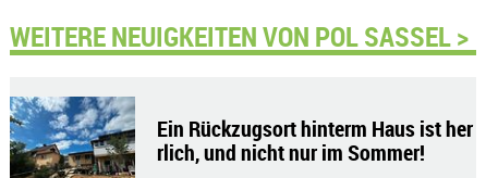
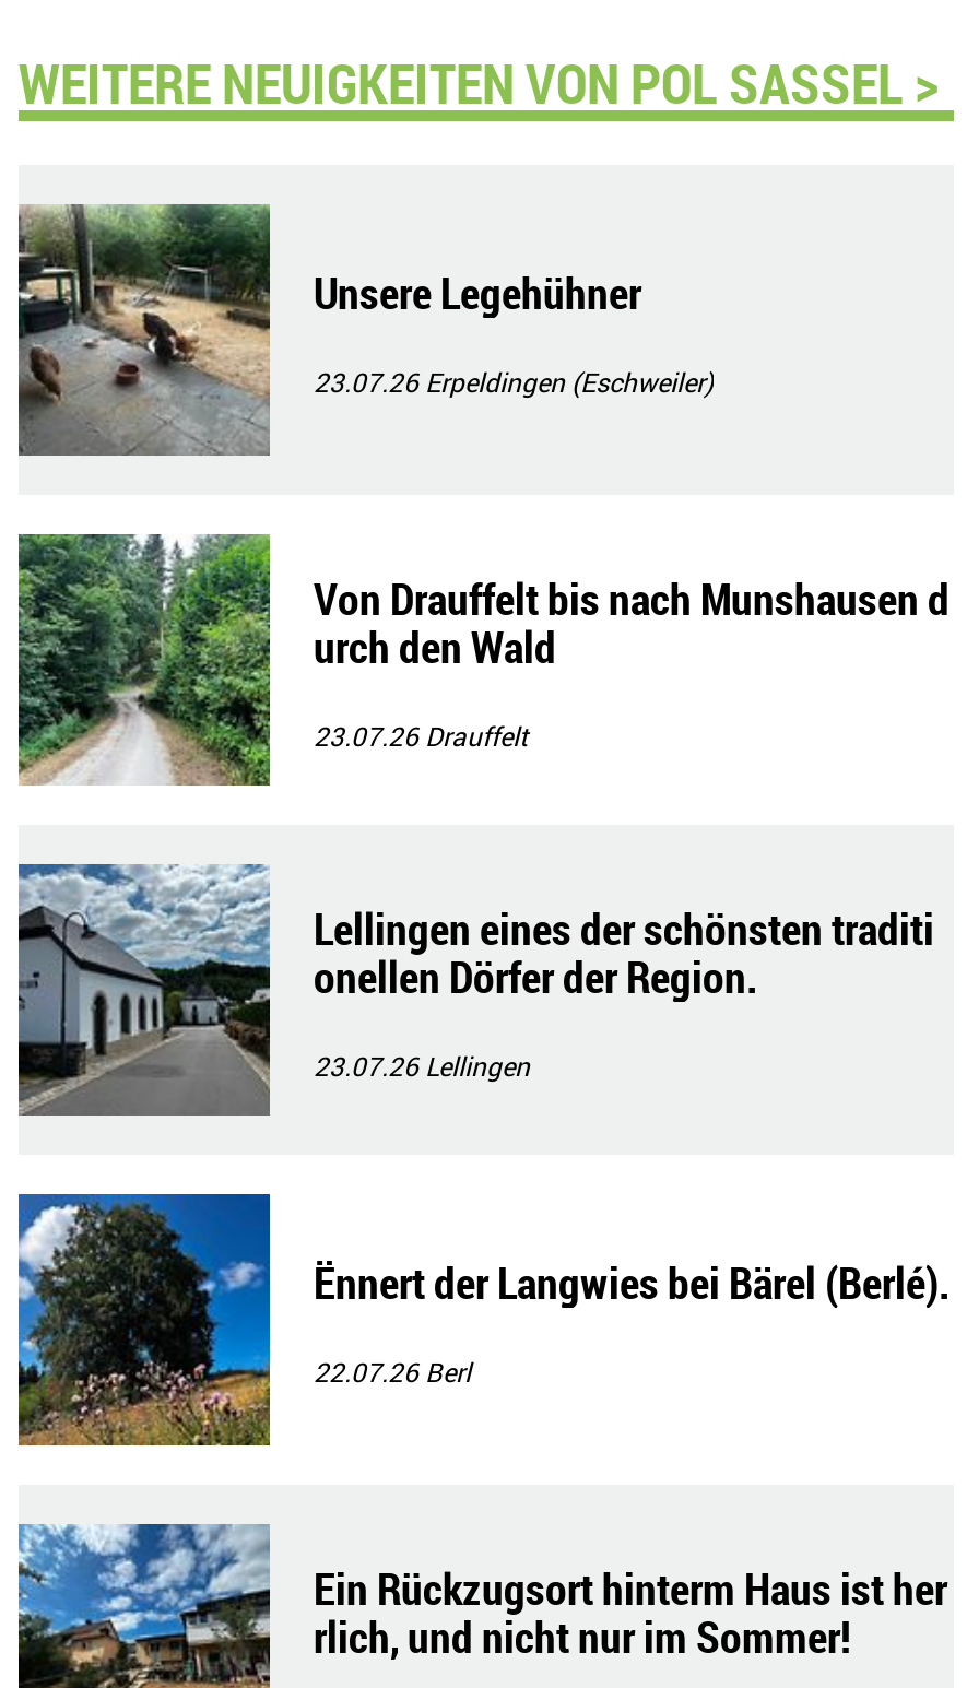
+ [image]
+ Unsere Legehühner
+ 23.07.26 Erpeldingen (Eschweiler)

+ [image]
+ Von Drauffelt bis nach Munshausen d
+ urch den Wald
+ 23.07.26 Drauffelt
+ Lellingen eines der schönsten traditi
+ onellen Dörfer der Region.
+ 23.07.26 Lellingen

+ [image]
+ Ënnert der Langwies bei Bärel (Berlé).
+ 22.07.26 Berl

+ [image]
